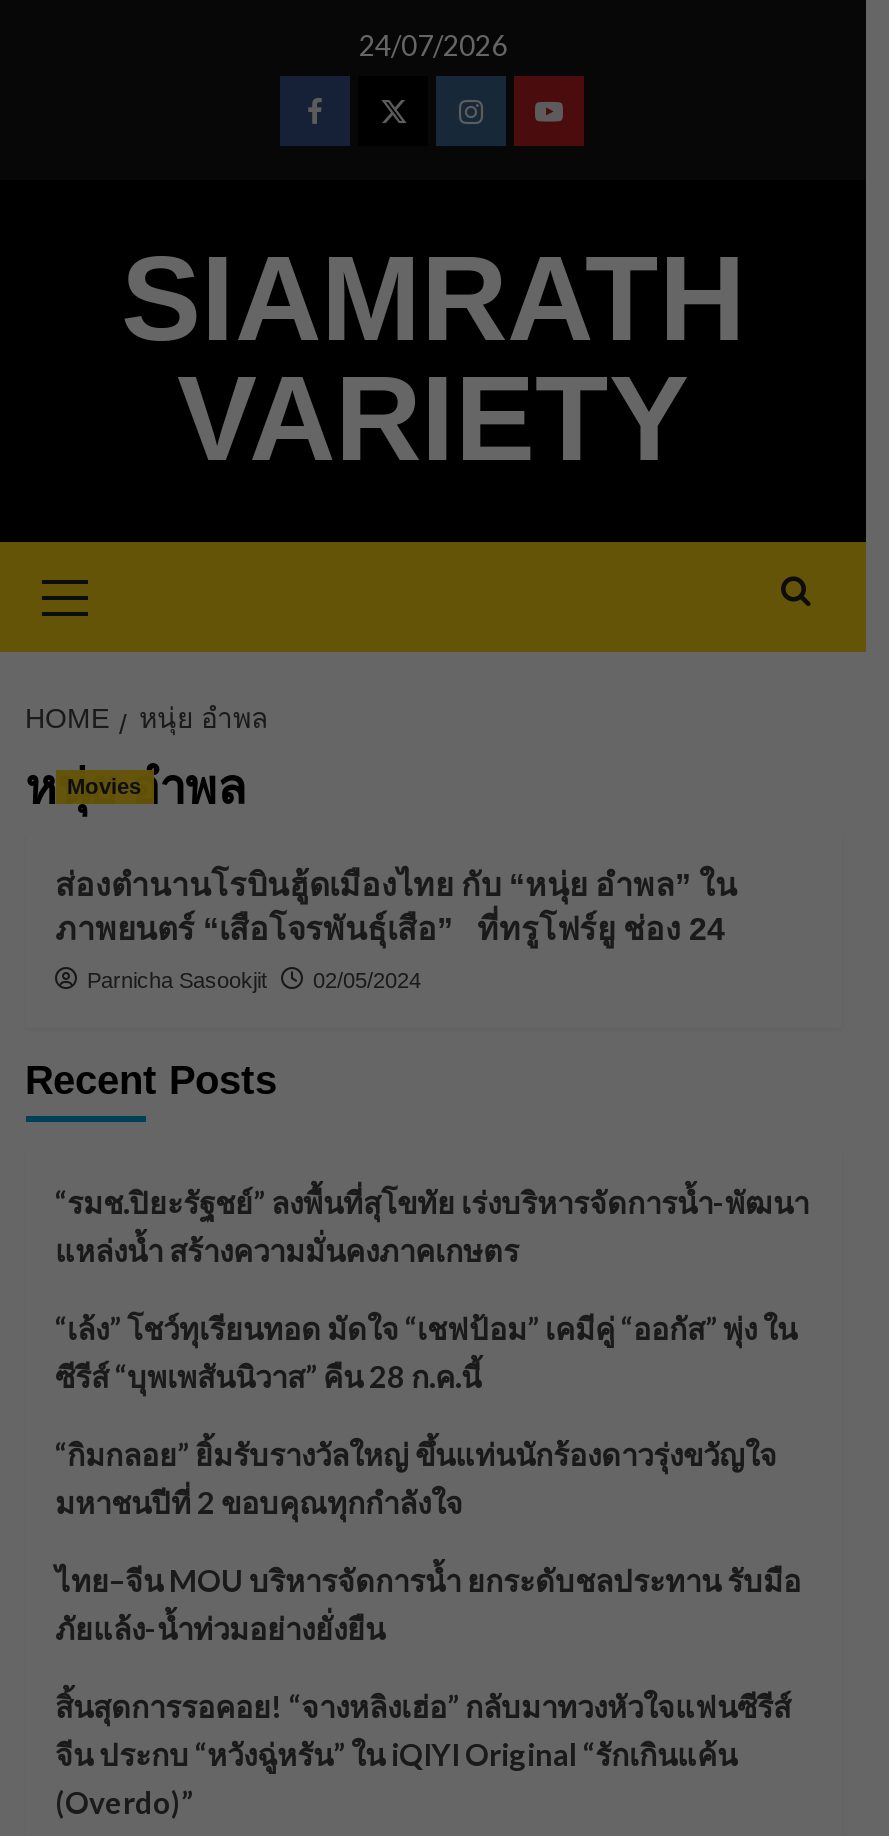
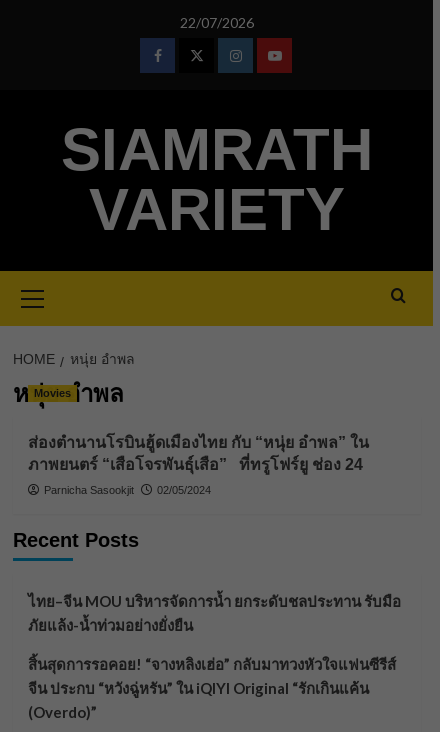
- 24/07/2026
+ 22/07/2026

- “รมช.ปิยะรัฐชย์” ลงพื้นที่สุโขทัย เร่งบริหารจัดการน้ำ-พัฒนา
- แหล่งน้ำ สร้างความมั่นคงภาคเกษตร
- “เล้ง” โชว์ทุเรียนทอด มัดใจ “เชฟป้อม” เคมีคู่ “ออกัส” พุ่ง ใน
- ซีรีส์ “บุพเพสันนิวาส” คืน 28 ก.ค.นี้
- “กิมกลอย” ยิ้มรับรางวัลใหญ่ ขึ้นแท่นนักร้องดาวรุ่งขวัญใจ
- มหาชนปีที่ 2 ขอบคุณทุกกำลังใจ
